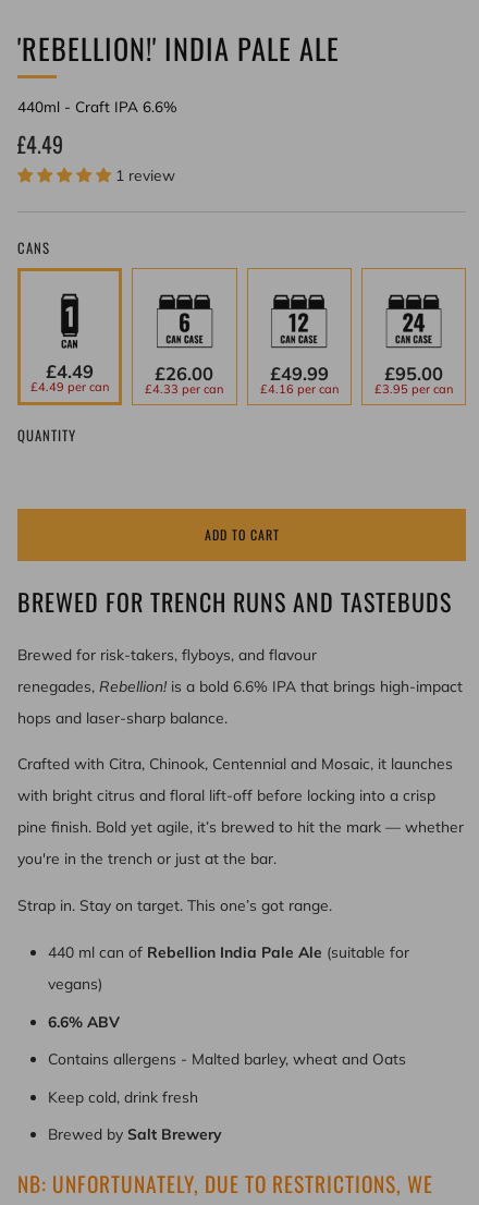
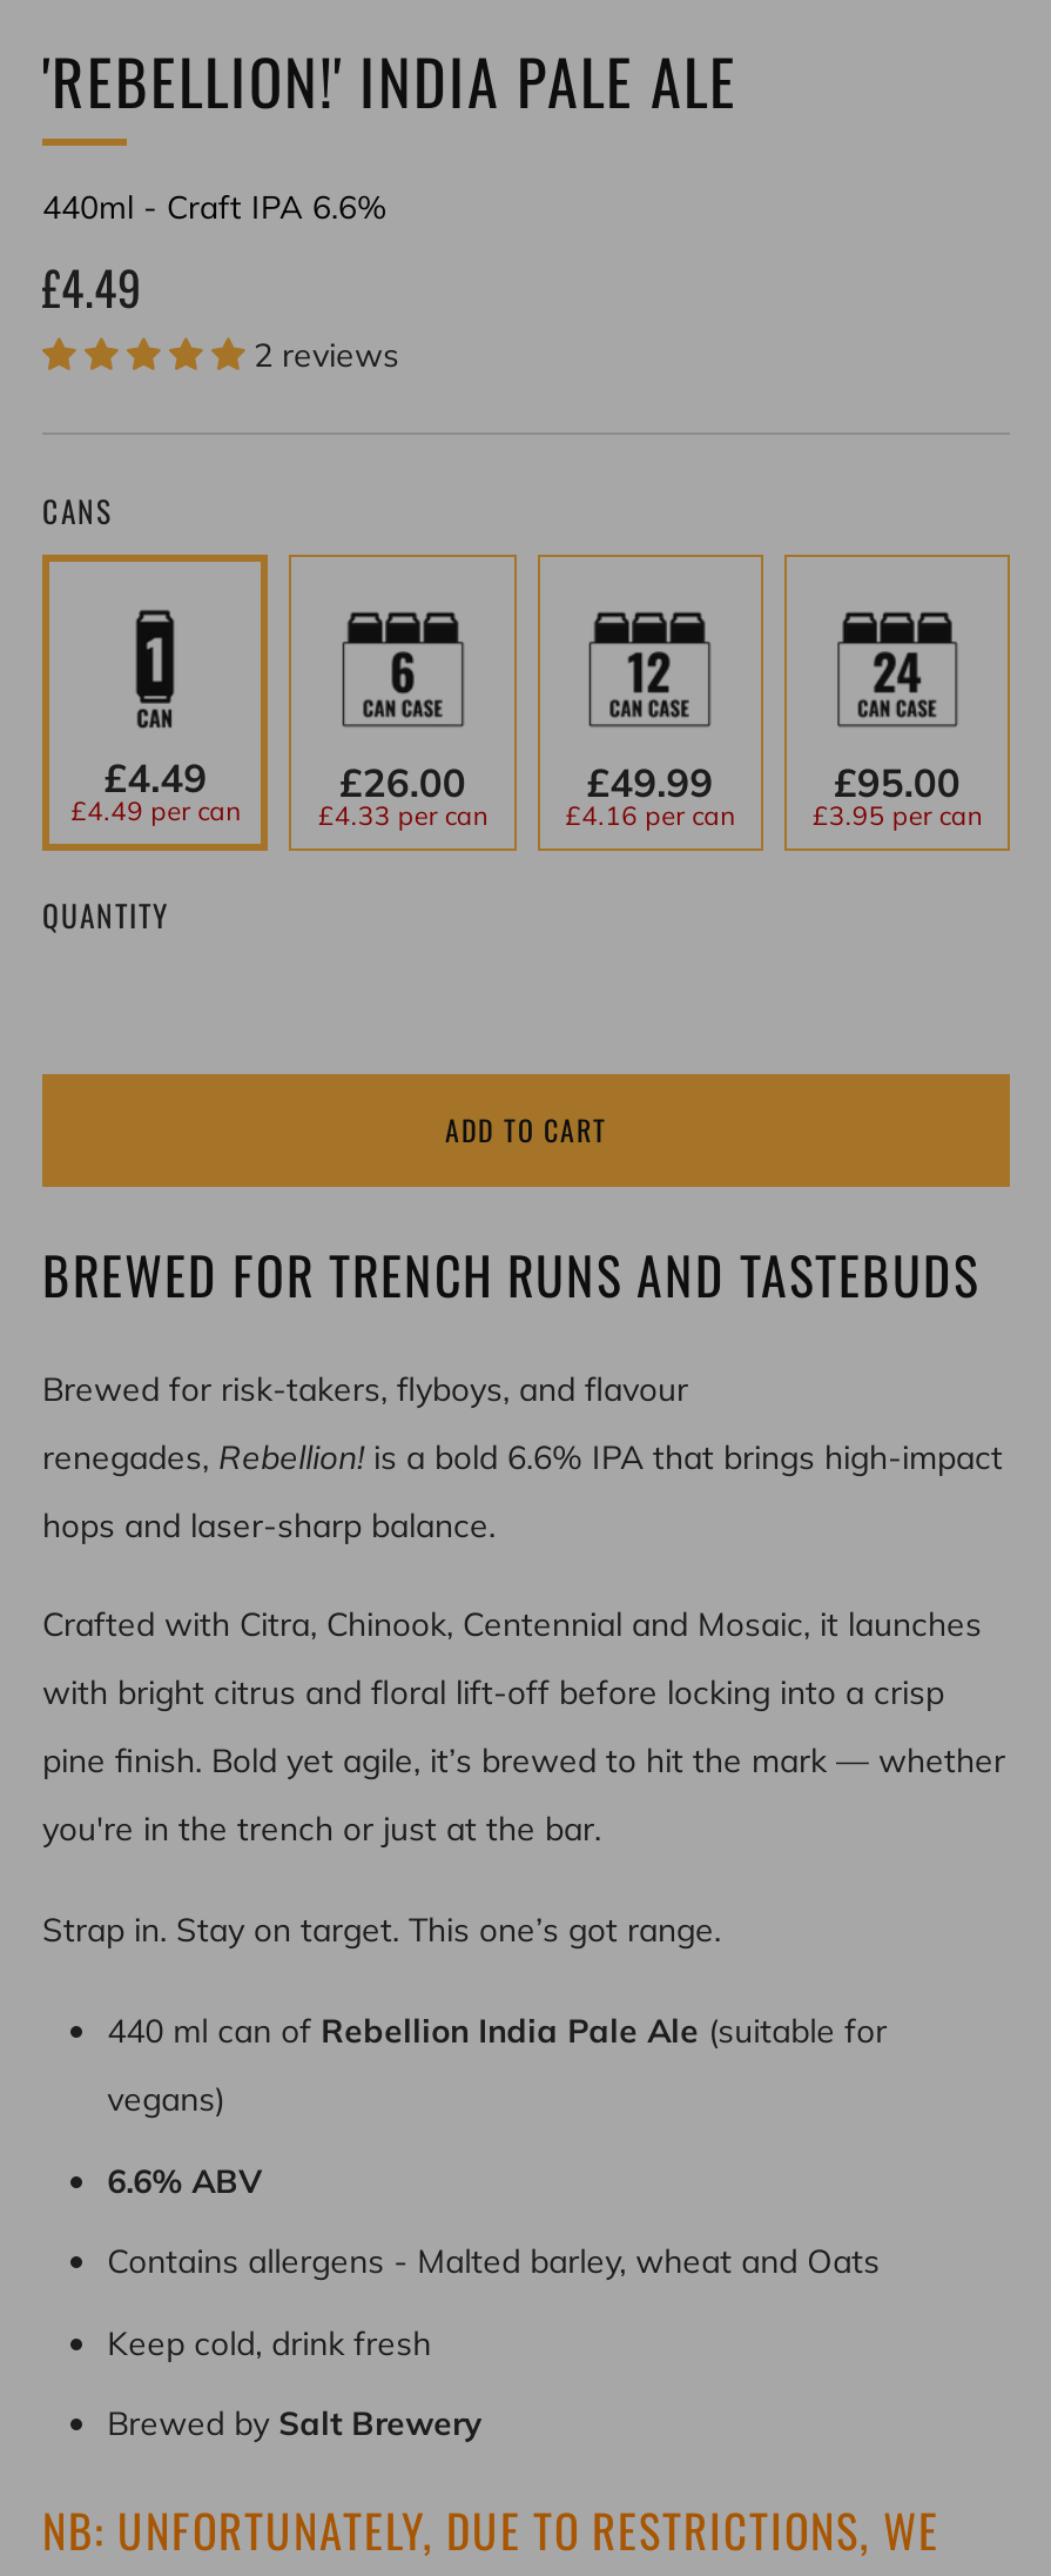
- 1 review
+ 2 reviews
